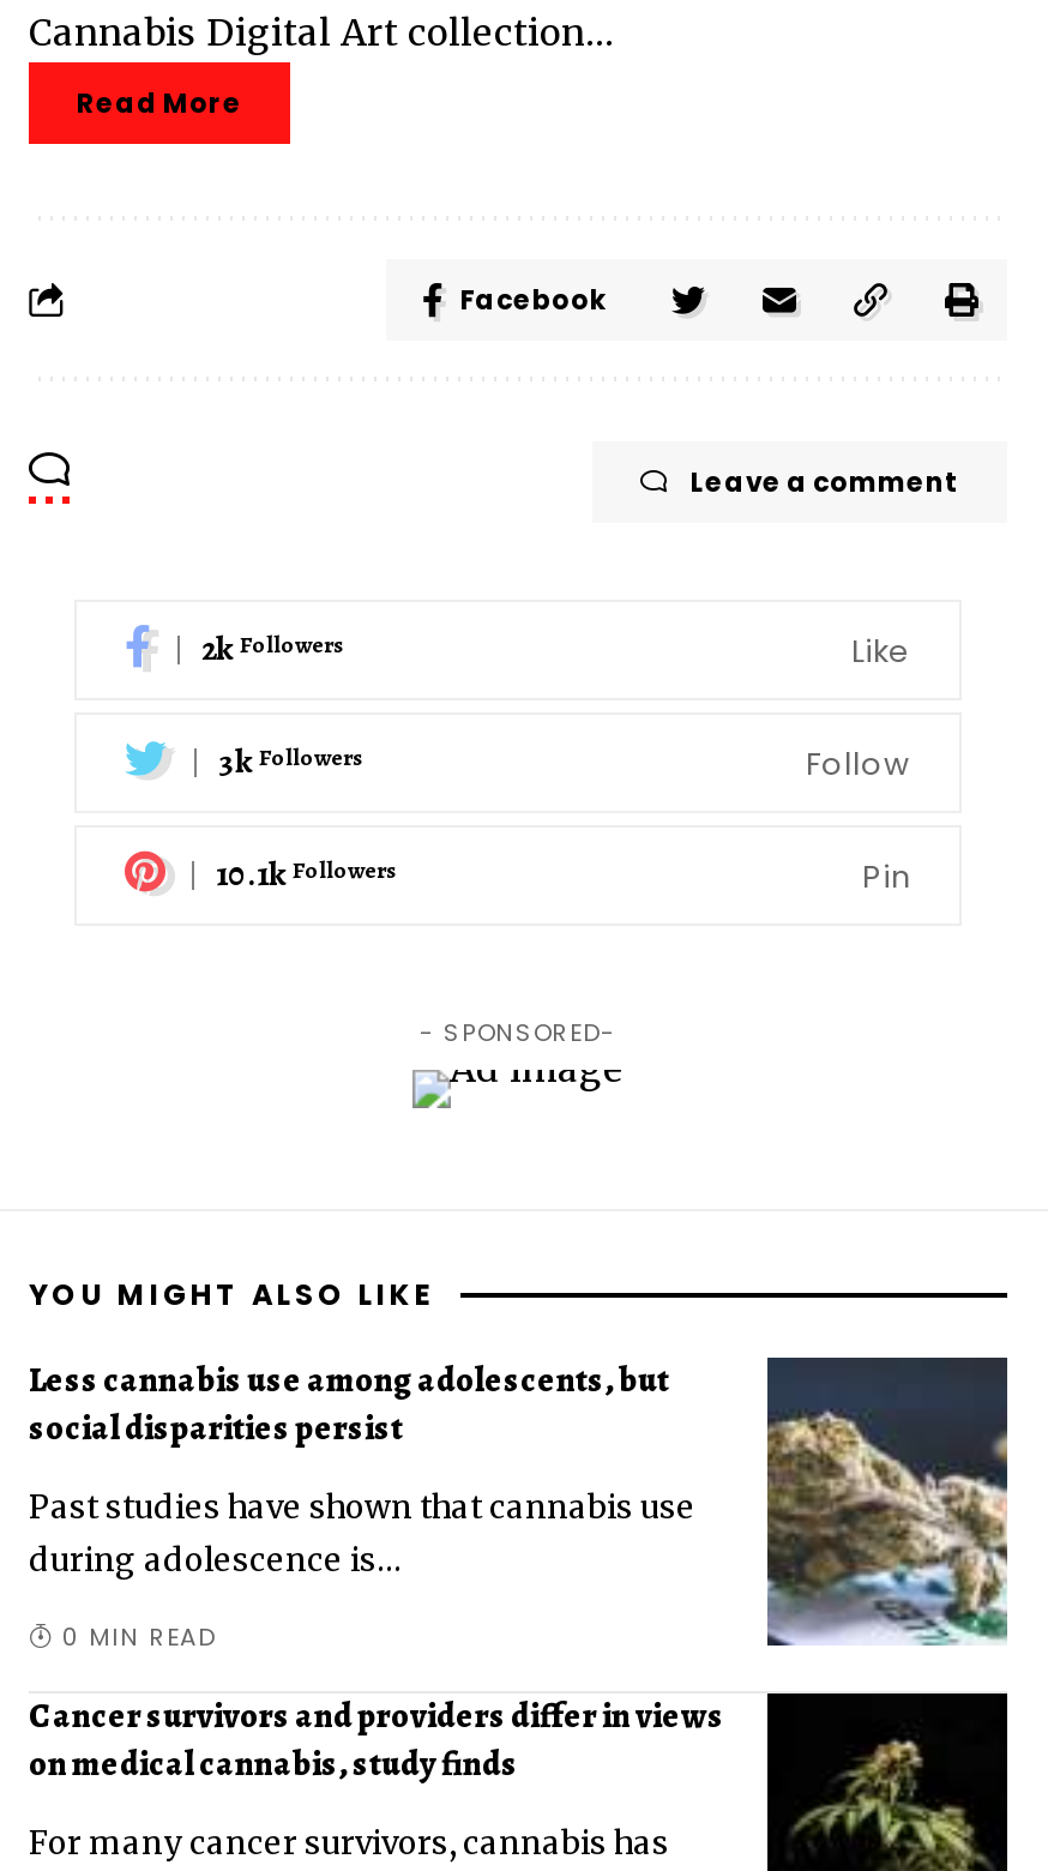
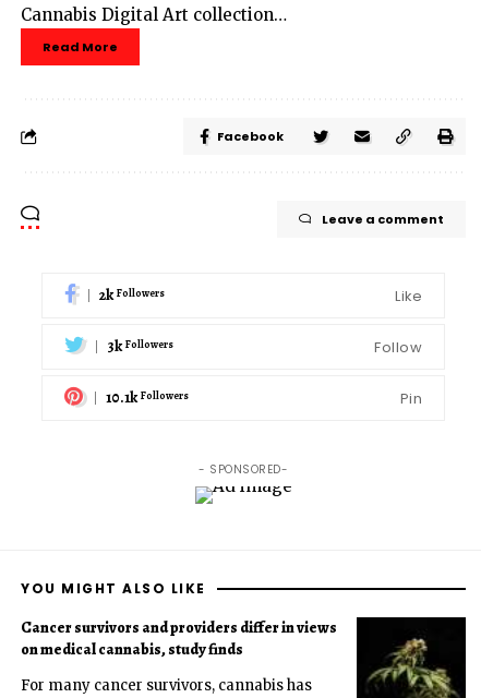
- [image]
- Less cannabis use among adolescents, but
- social disparities persist
- Past studies have shown that cannabis use
- during adolescence is…
- 0 MIN READ
